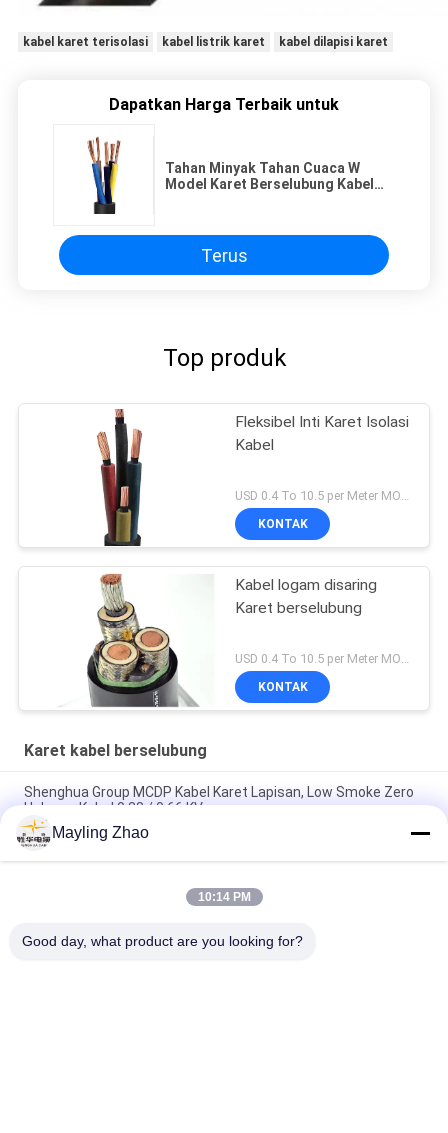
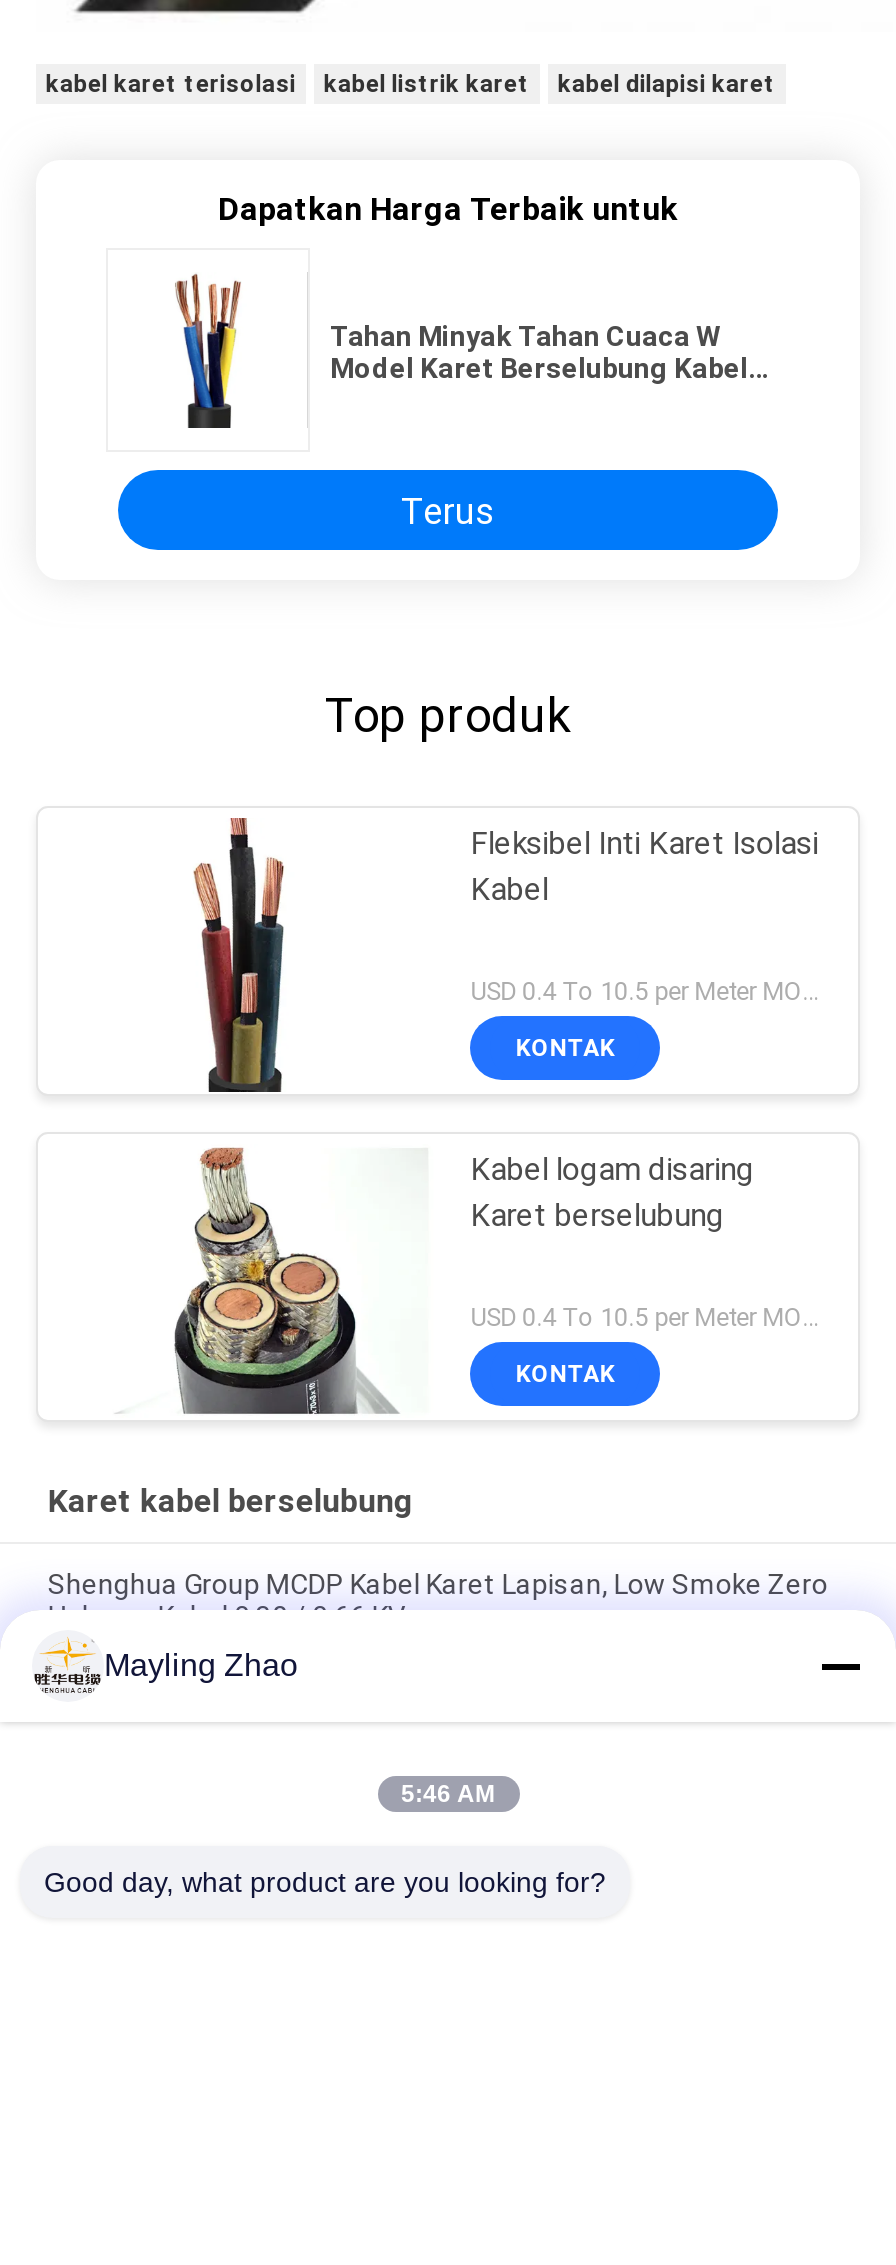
- 10:14 PM
+ 5:46 AM
